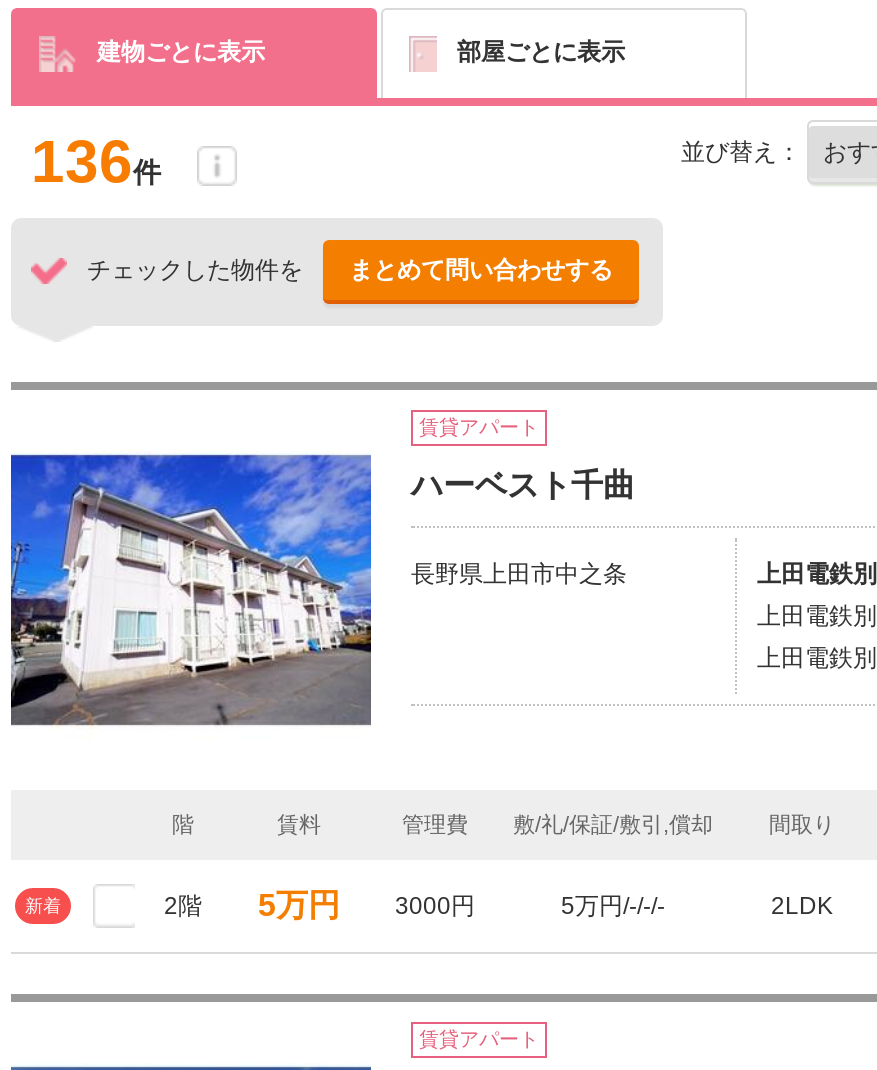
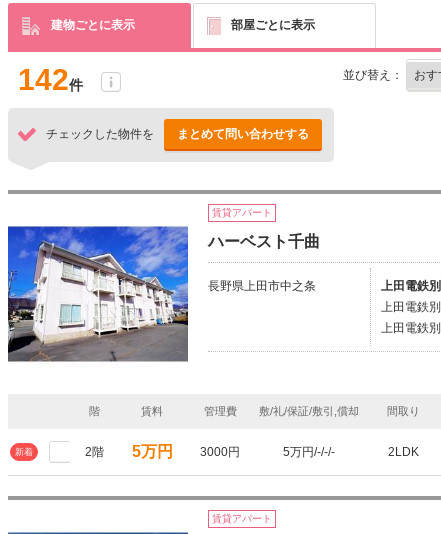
- 136件
+ 142件
